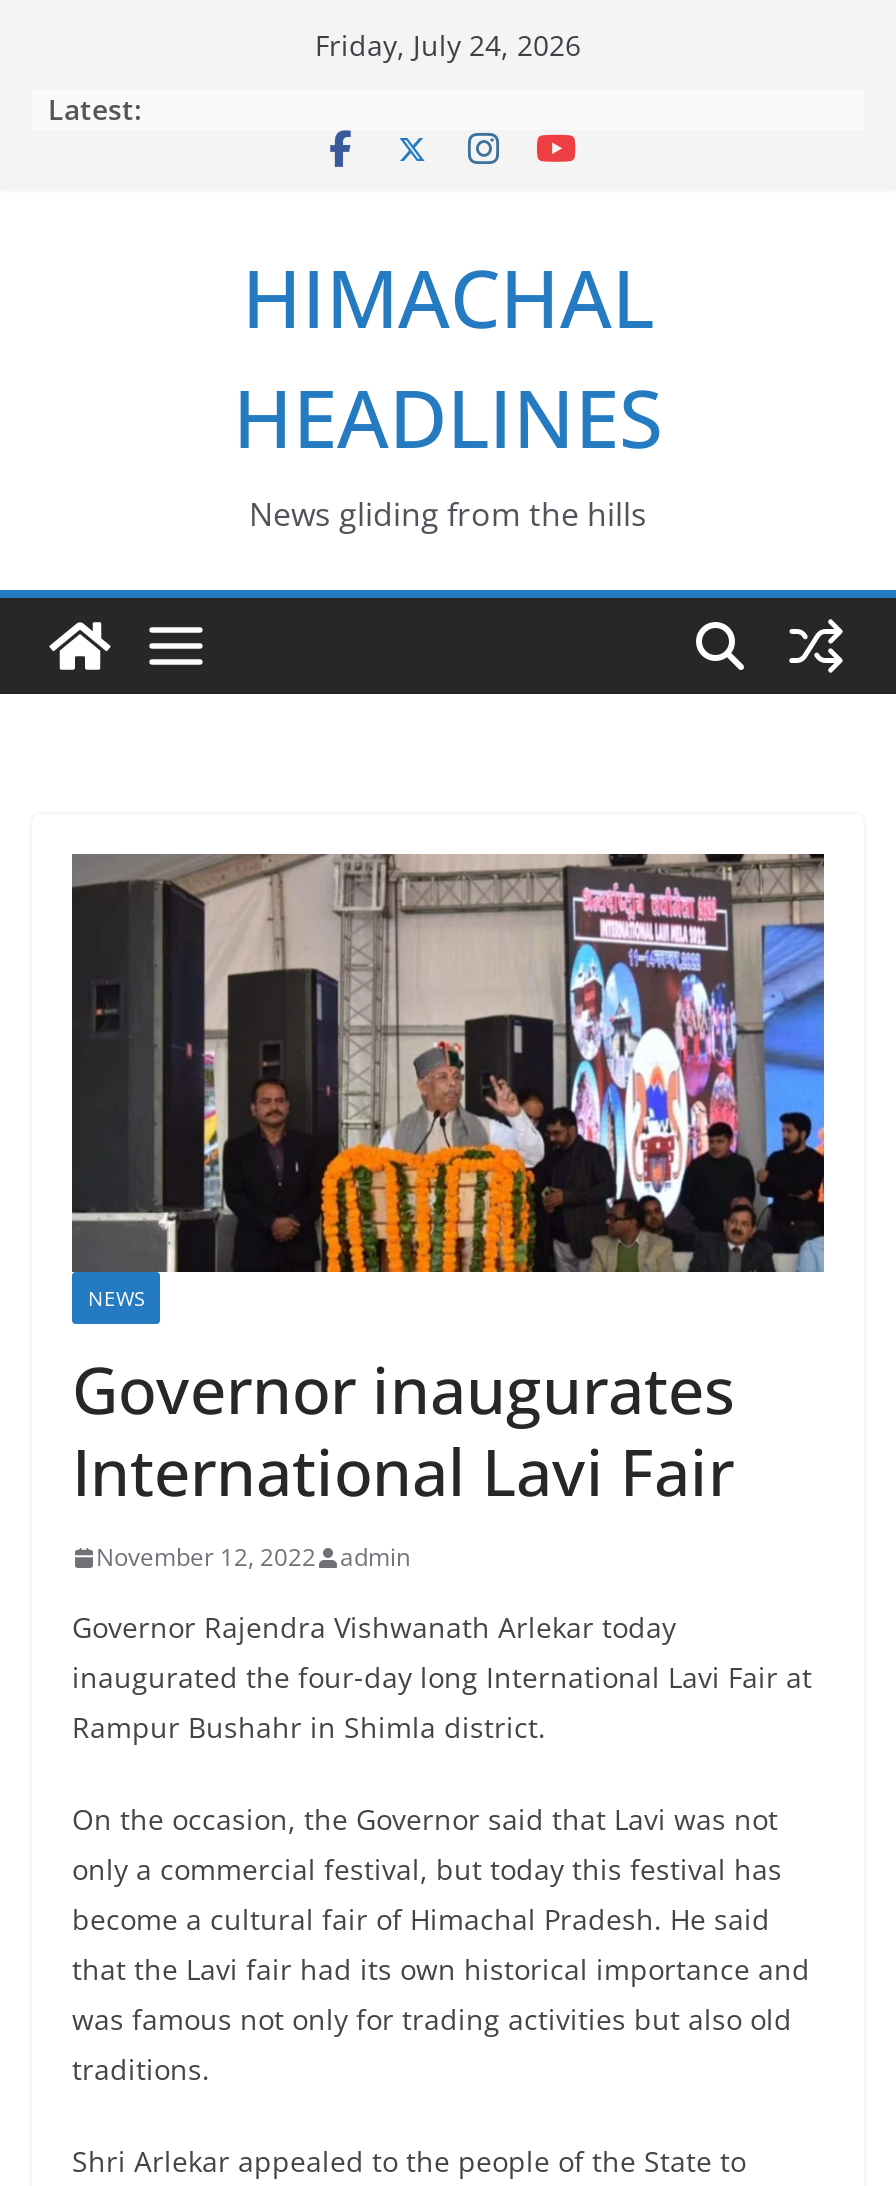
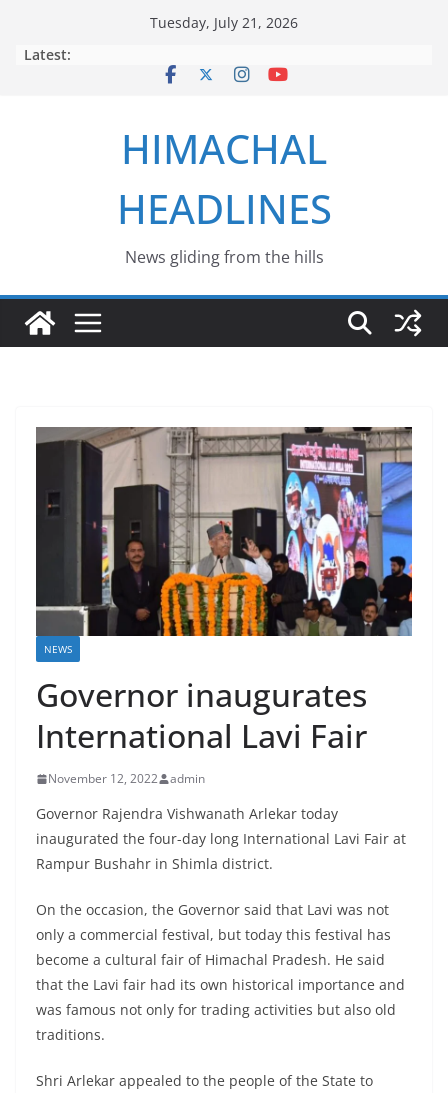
- Friday, July 24, 2026
+ Tuesday, July 21, 2026
